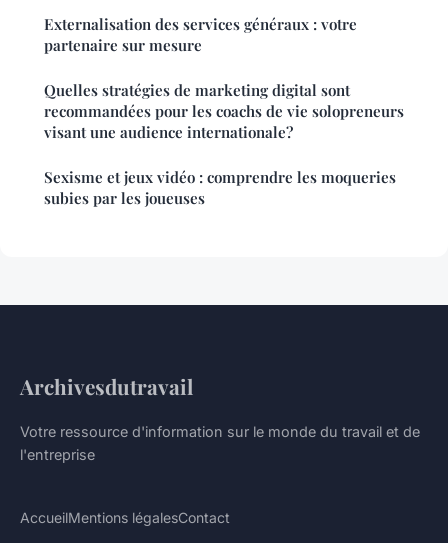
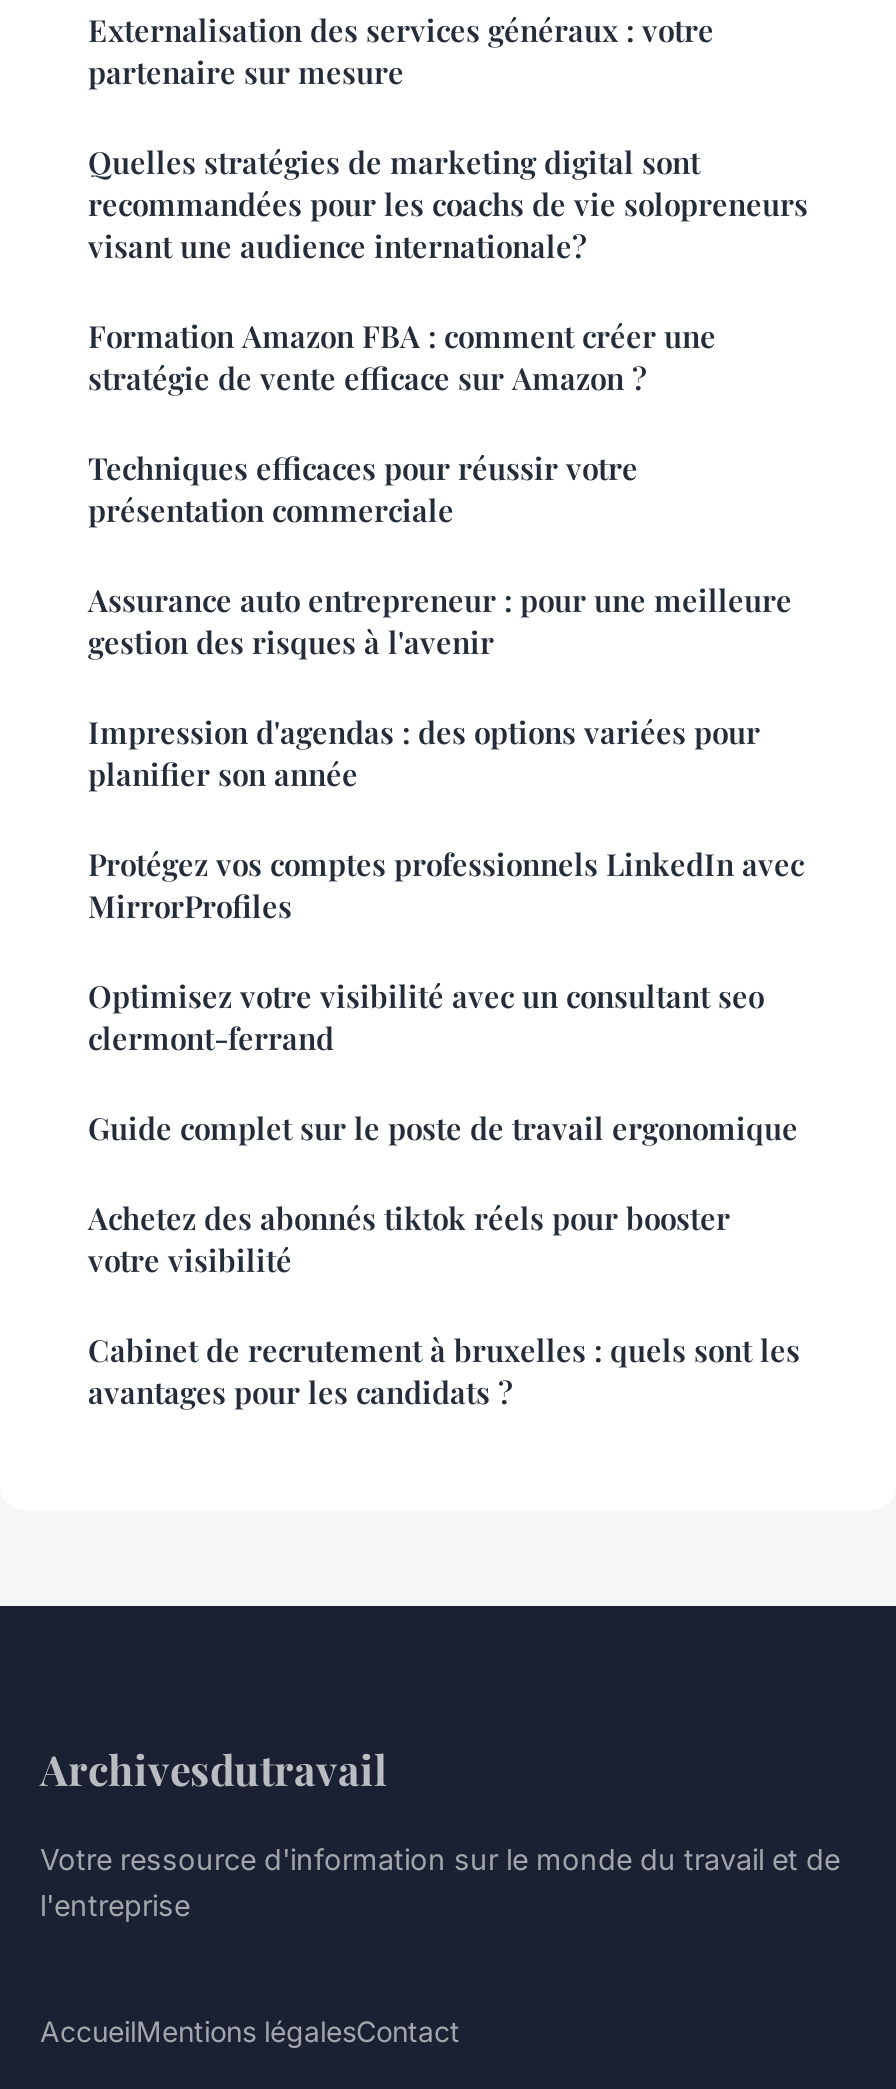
- Sexisme et jeux vidéo : comprendre les moqueries
- subies par les joueuses
+ Formation Amazon FBA : comment créer une
+ stratégie de vente efficace sur Amazon ?
+ Techniques efficaces pour réussir votre
+ présentation commerciale
+ Assurance auto entrepreneur : pour une meilleure
+ gestion des risques à l'avenir
+ Impression d'agendas : des options variées pour
+ planifier son année
+ Protégez vos comptes professionnels LinkedIn avec
+ MirrorProfiles
+ Optimisez votre visibilité avec un consultant seo
+ clermont-ferrand
+ Guide complet sur le poste de travail ergonomique
+ Achetez des abonnés tiktok réels pour booster
+ votre visibilité
+ Cabinet de recrutement à bruxelles : quels sont les
+ avantages pour les candidats ?
